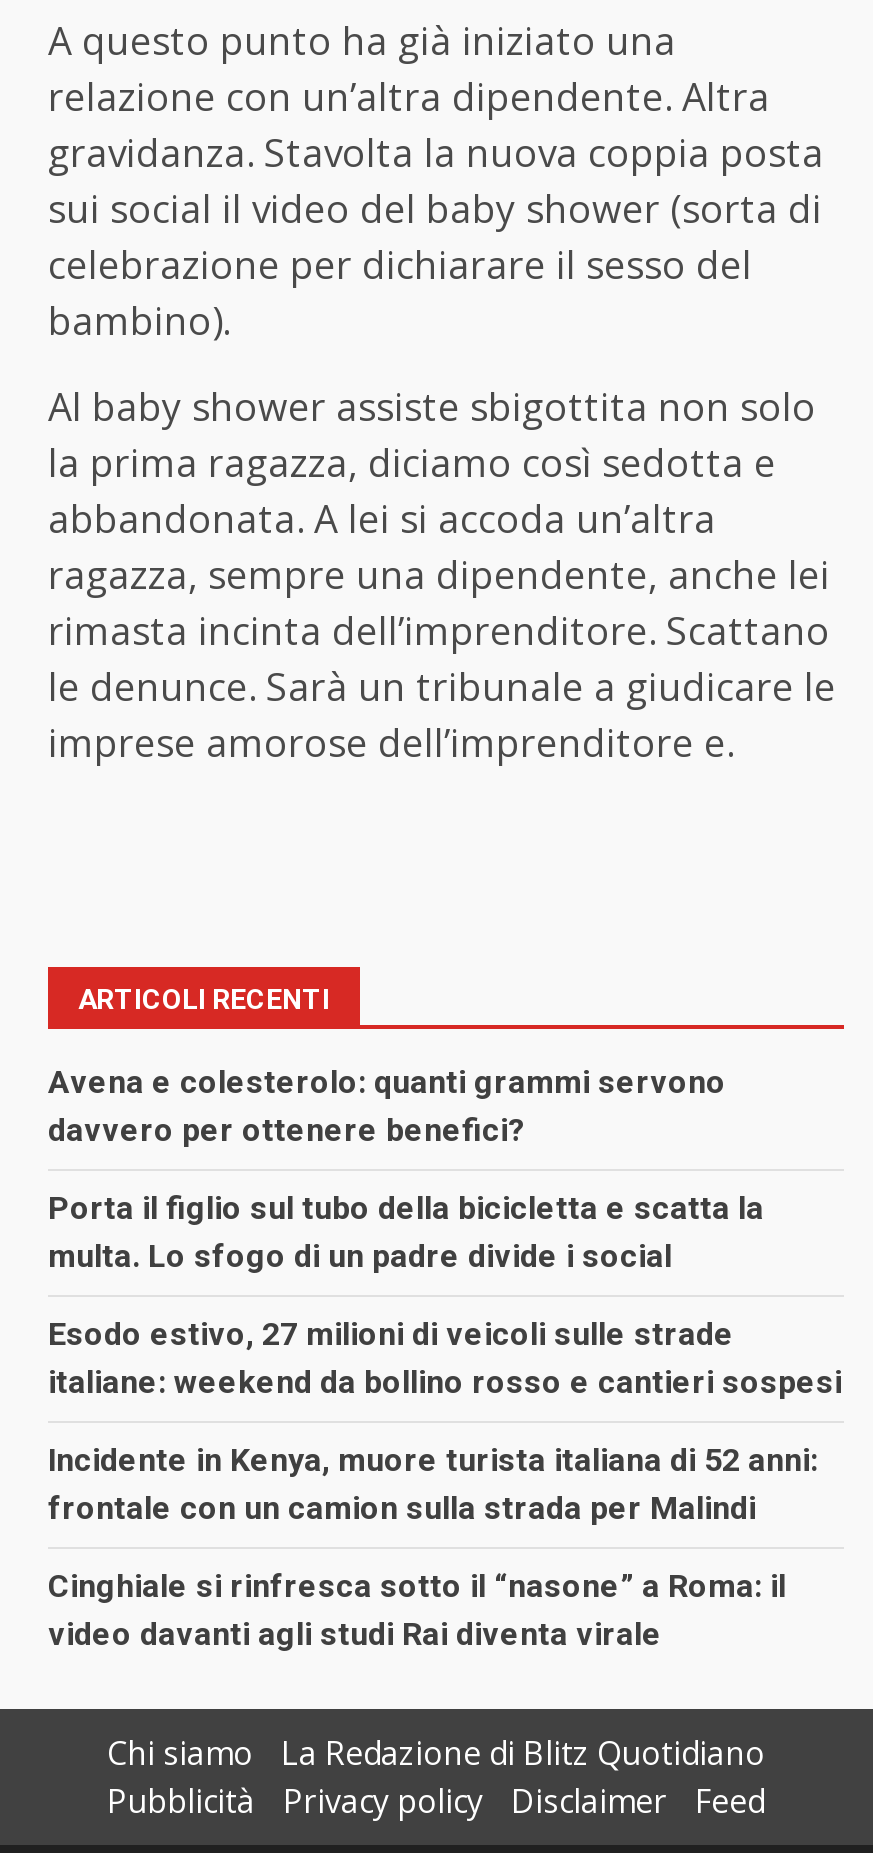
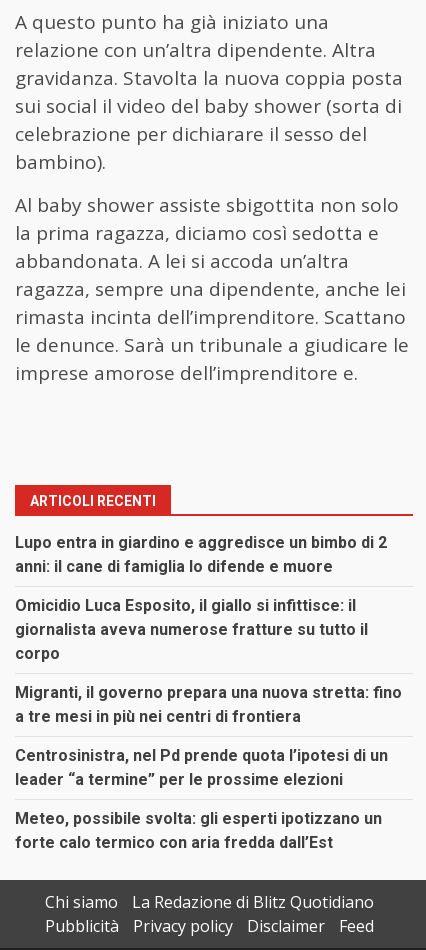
- Avena e colesterolo: quanti grammi servono
- davvero per ottenere benefici?
+ Lupo entra in giardino e aggredisce un bimbo di 2
+ anni: il cane di famiglia lo difende e muore

- Porta il figlio sul tubo della bicicletta e scatta la
- multa. Lo sfogo di un padre divide i social
+ Omicidio Luca Esposito, il giallo si infittisce: il
+ giornalista aveva numerose fratture su tutto il
+ corpo

- Esodo estivo, 27 milioni di veicoli sulle strade
- italiane: weekend da bollino rosso e cantieri sospesi
+ Migranti, il governo prepara una nuova stretta: fino
+ a tre mesi in più nei centri di frontiera

- Incidente in Kenya, muore turista italiana di 52 anni:
- frontale con un camion sulla strada per Malindi
+ Centrosinistra, nel Pd prende quota l’ipotesi di un
+ leader “a termine” per le prossime elezioni

- Cinghiale si rinfresca sotto il “nasone” a Roma: il
- video davanti agli studi Rai diventa virale
+ Meteo, possibile svolta: gli esperti ipotizzano un
+ forte calo termico con aria fredda dall’Est
